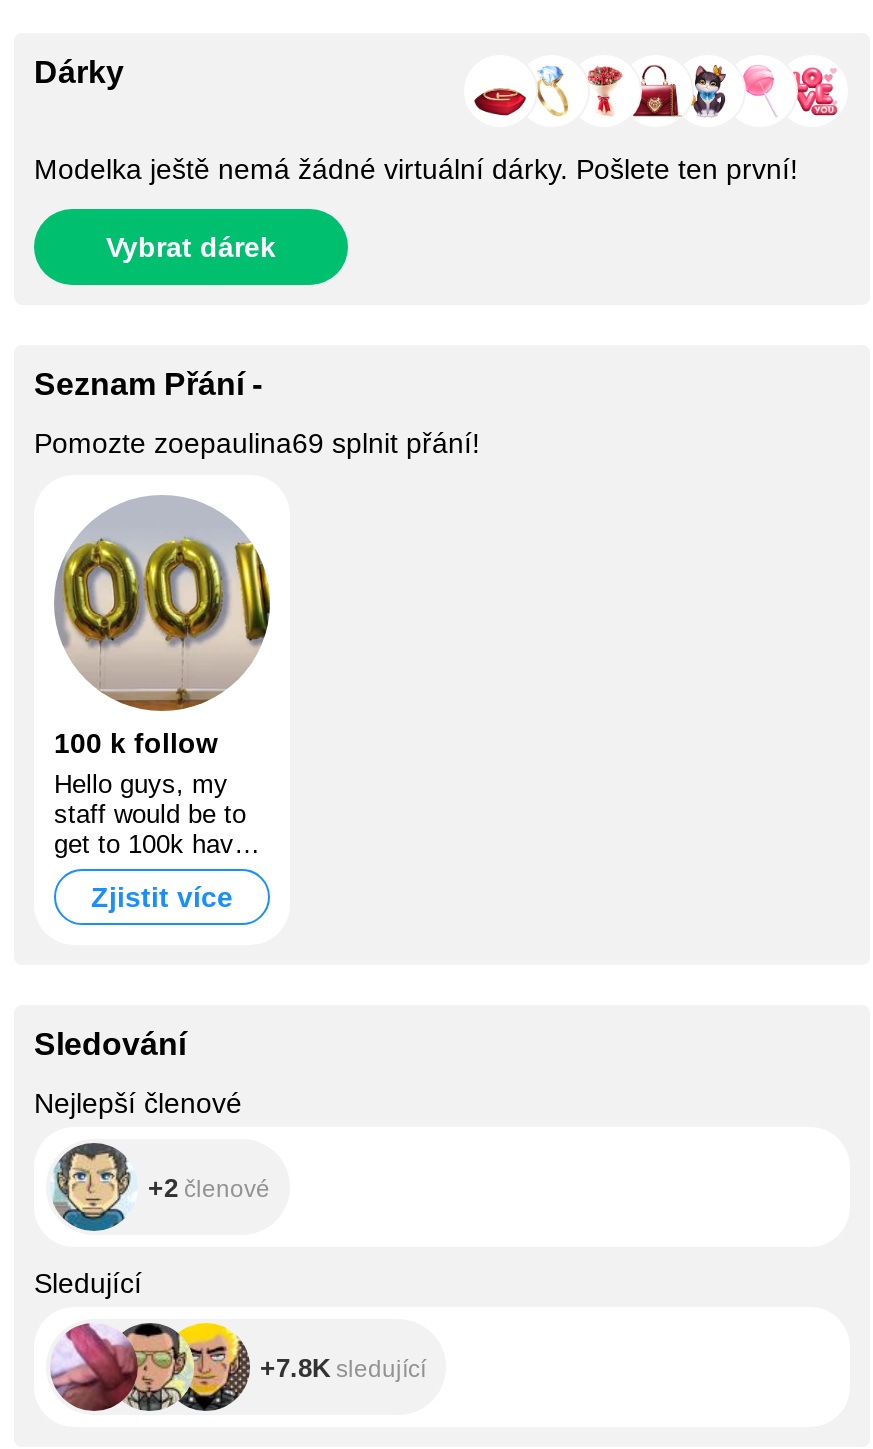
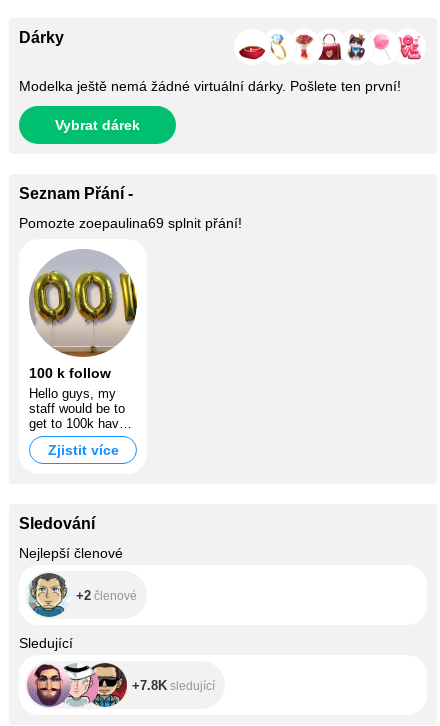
- [image]
+ [image]
